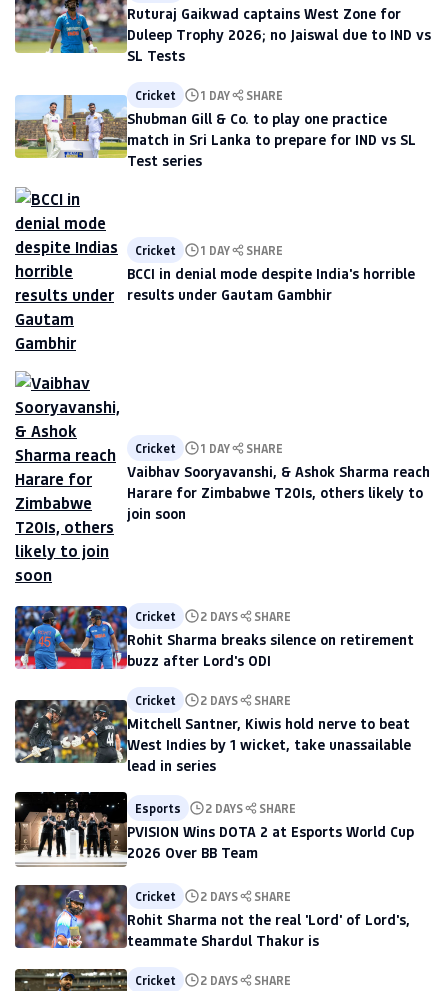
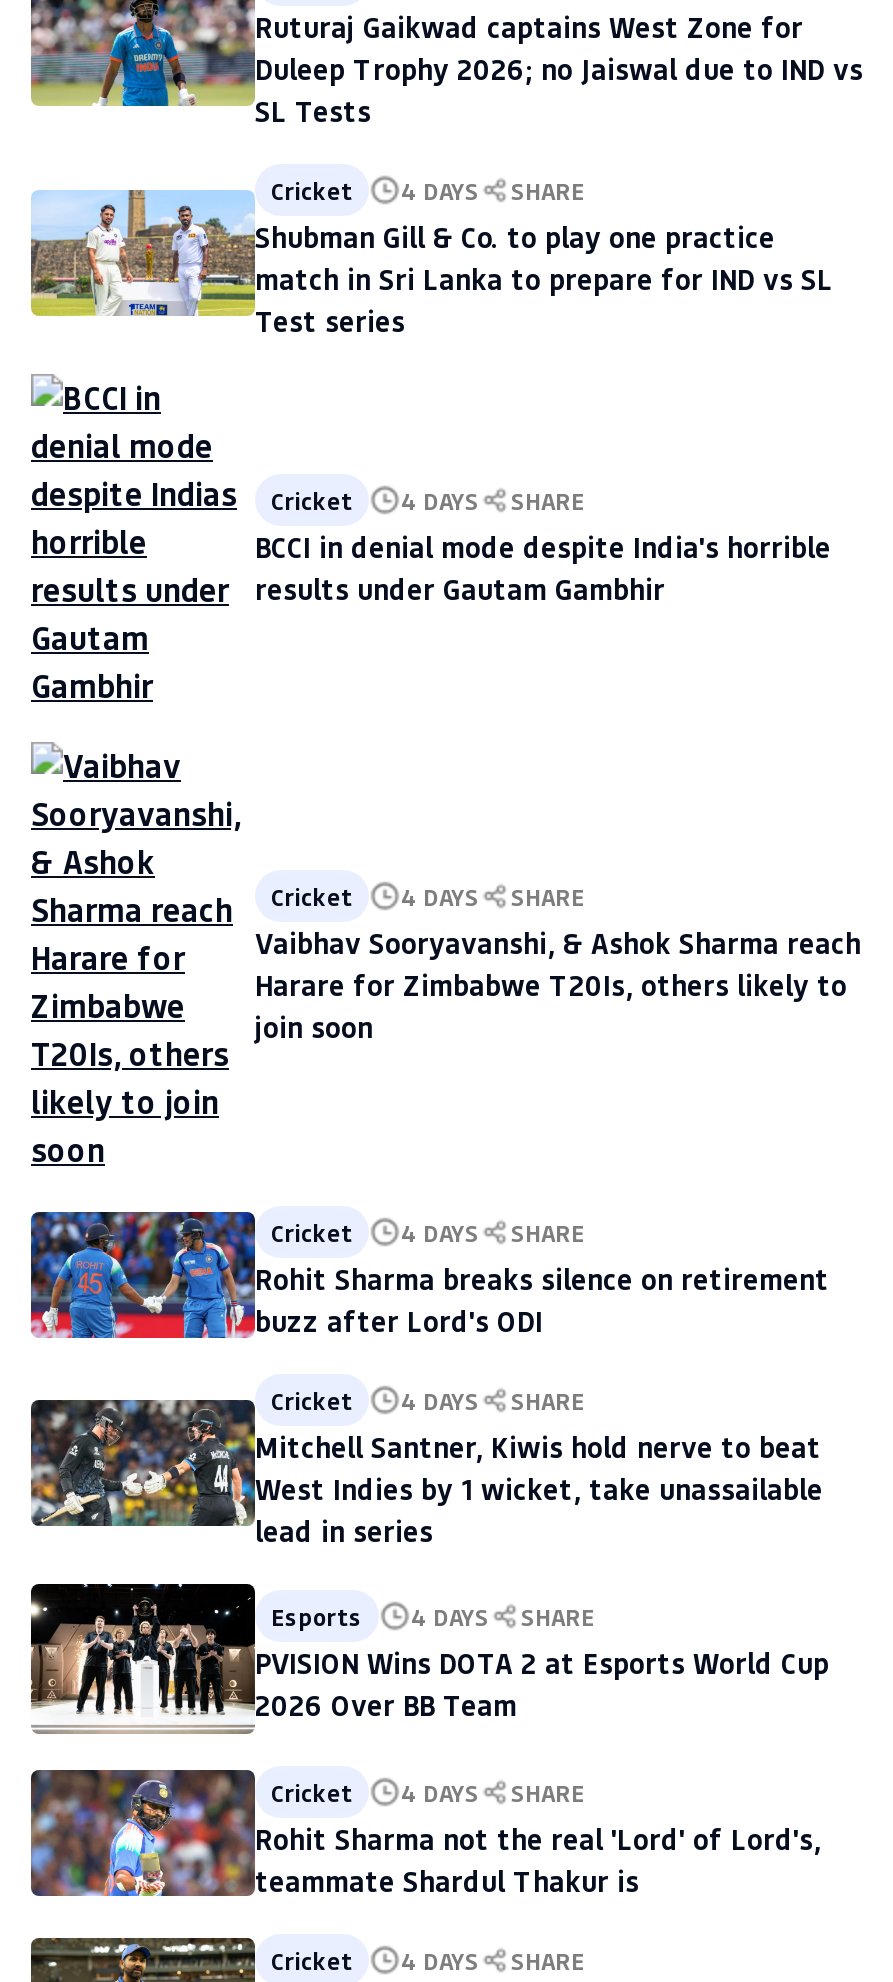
- Cricket 1 DAY SHARE
+ Cricket 4 DAYS SHARE

- Cricket 1 DAY SHARE
+ Cricket 4 DAYS SHARE

- Cricket 1 DAY SHARE
+ Cricket 4 DAYS SHARE

- Cricket 2 DAYS SHARE
+ Cricket 4 DAYS SHARE

- Cricket 2 DAYS SHARE
+ Cricket 4 DAYS SHARE

- Esports 2 DAYS SHARE
+ Esports 4 DAYS SHARE

- Cricket 2 DAYS SHARE
+ Cricket 4 DAYS SHARE

- Cricket 2 DAYS SHARE
+ Cricket 4 DAYS SHARE
